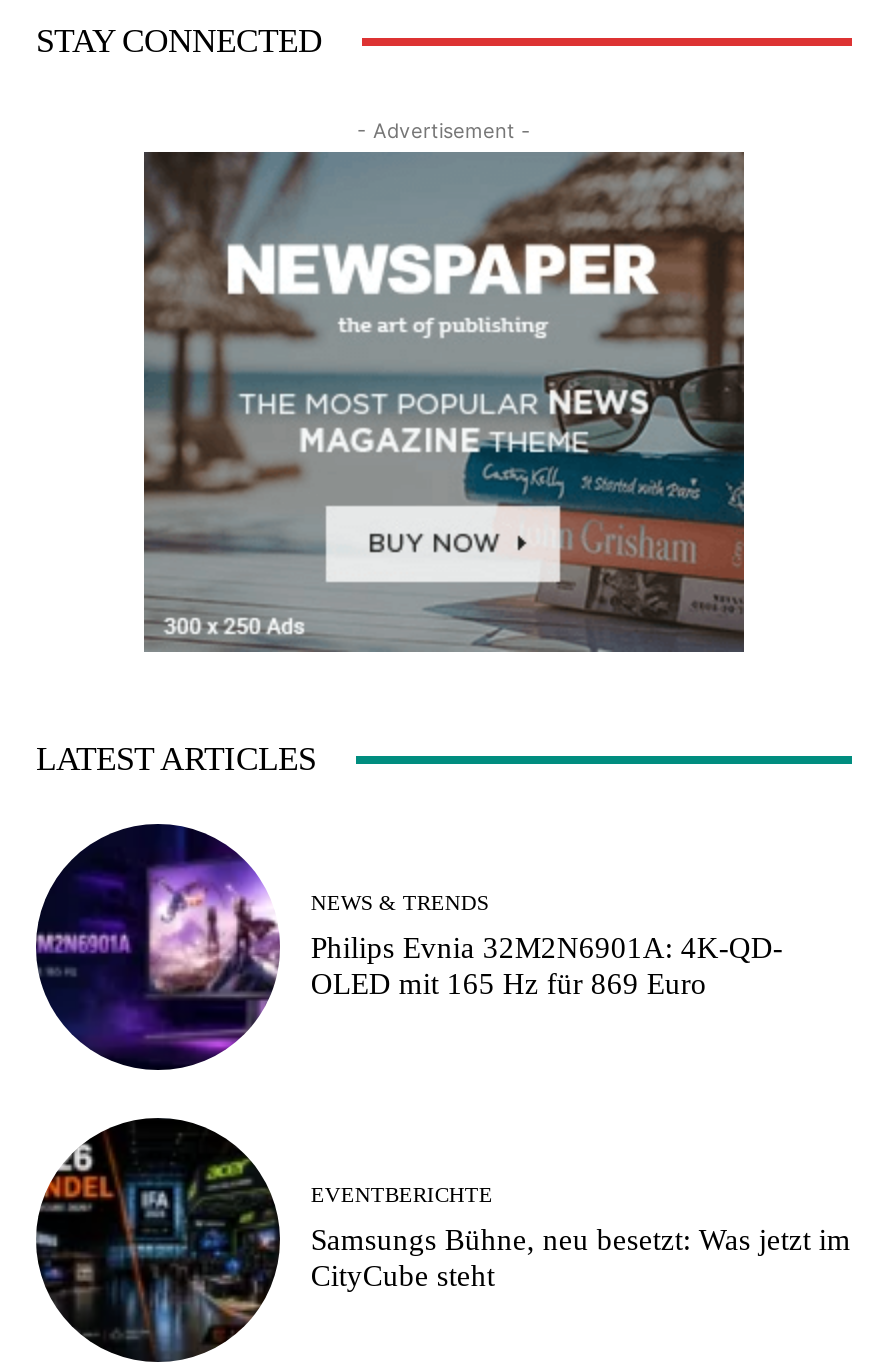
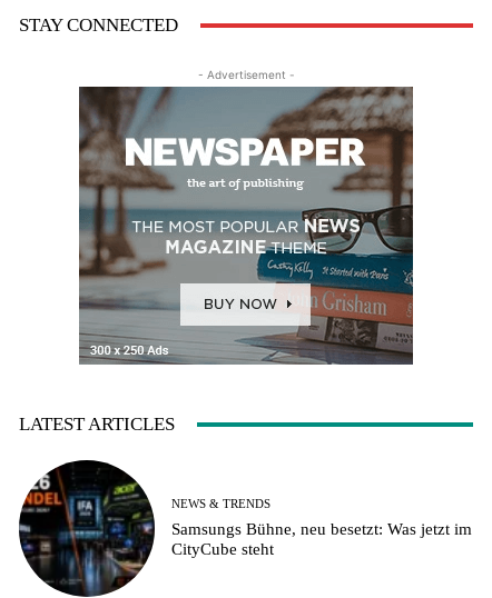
- [image]
- Philips Evnia 32M2N6901A: 4K-QD-
- OLED mit 165 Hz für 869 Euro

- EVENTBERICHTE
